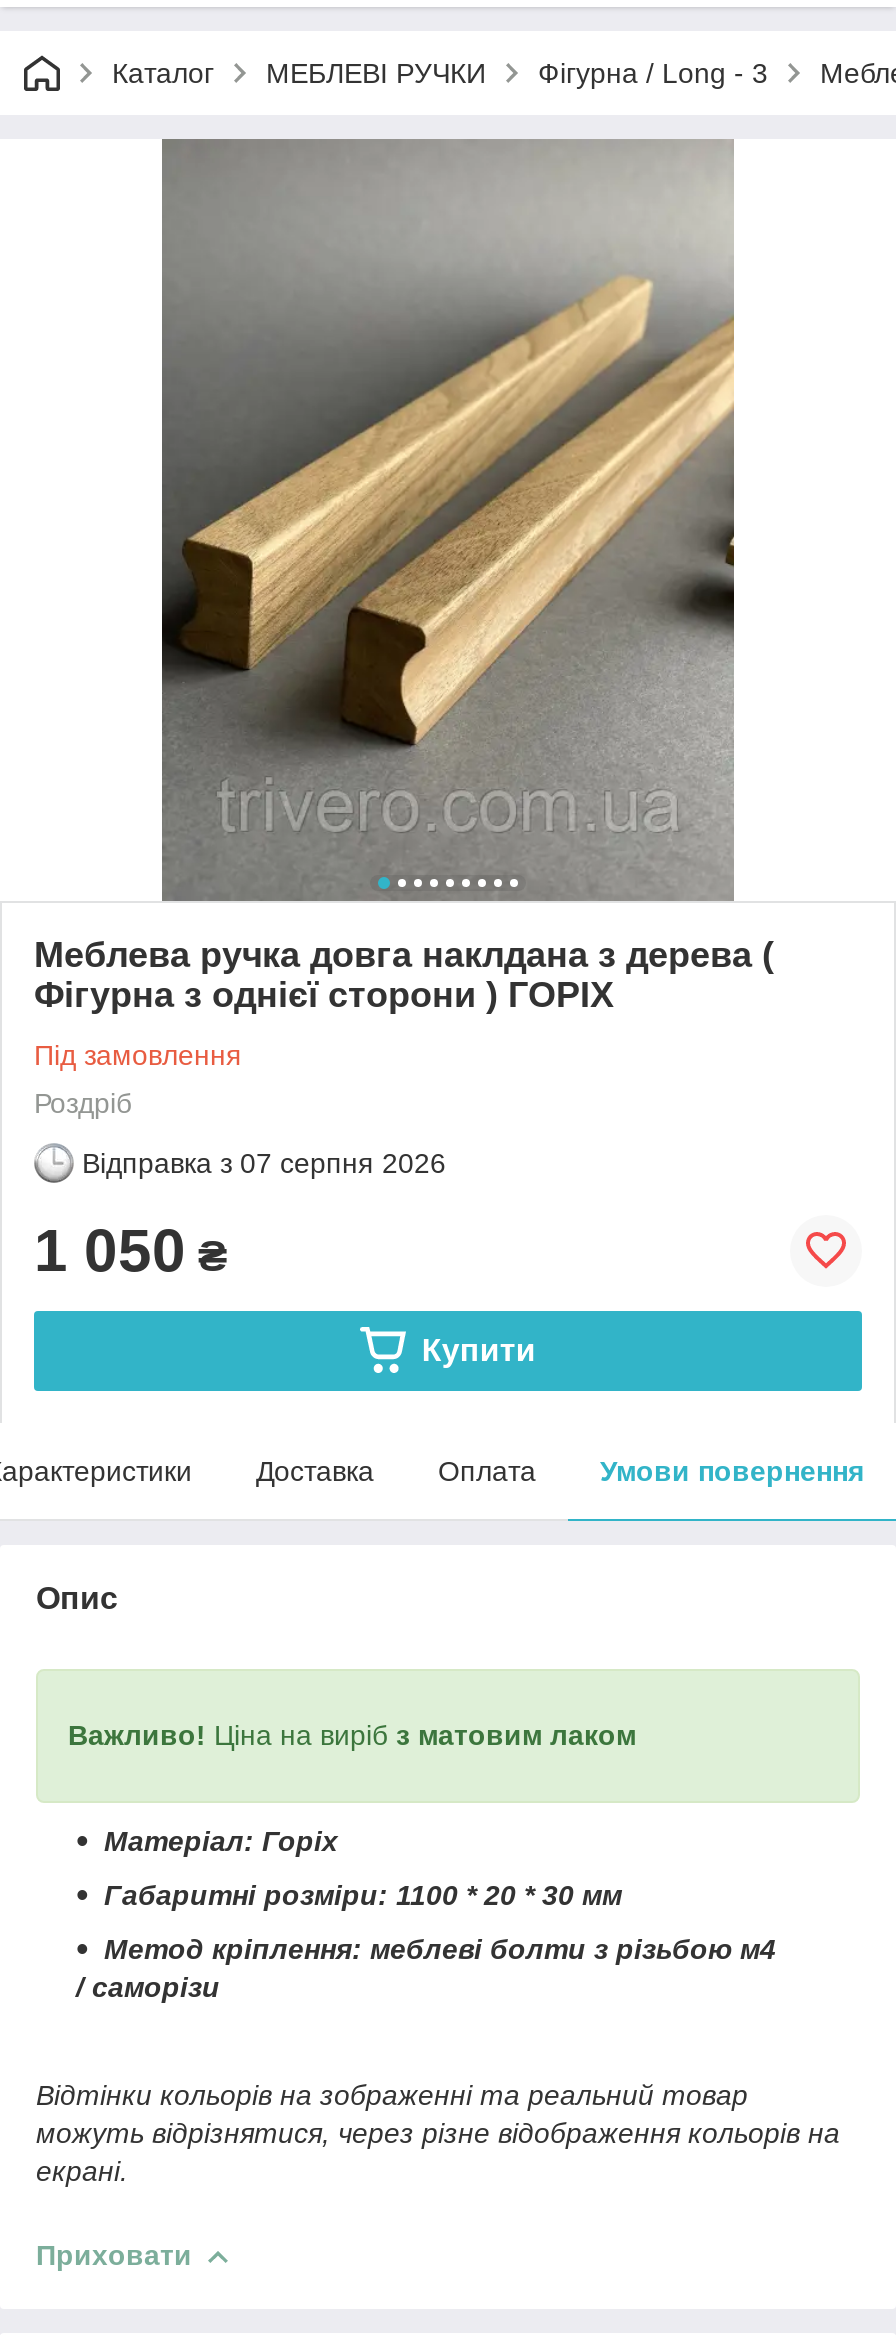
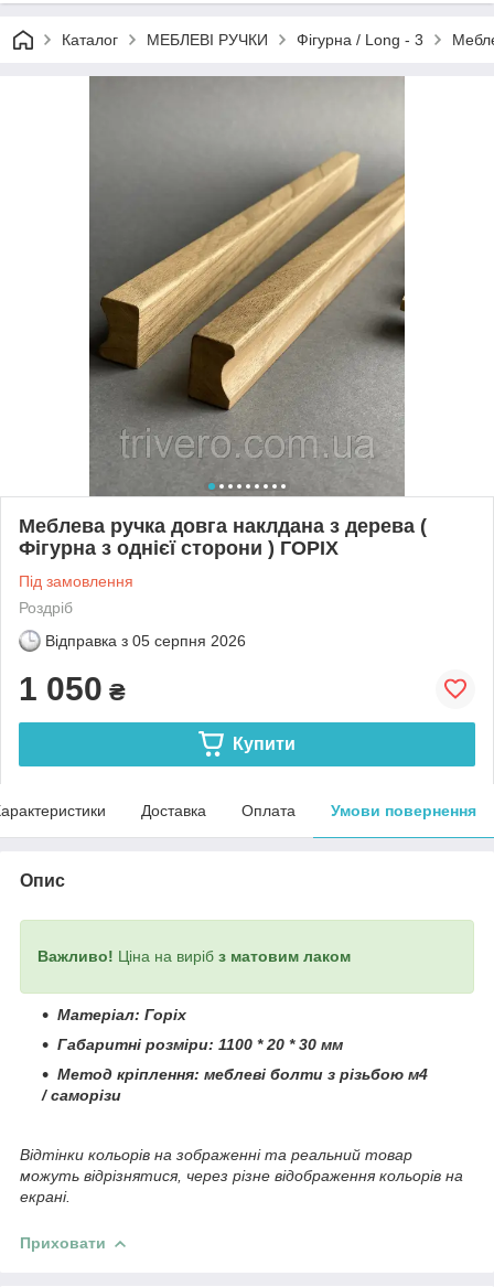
- Відправка з 07 серпня 2026
+ Відправка з 05 серпня 2026
